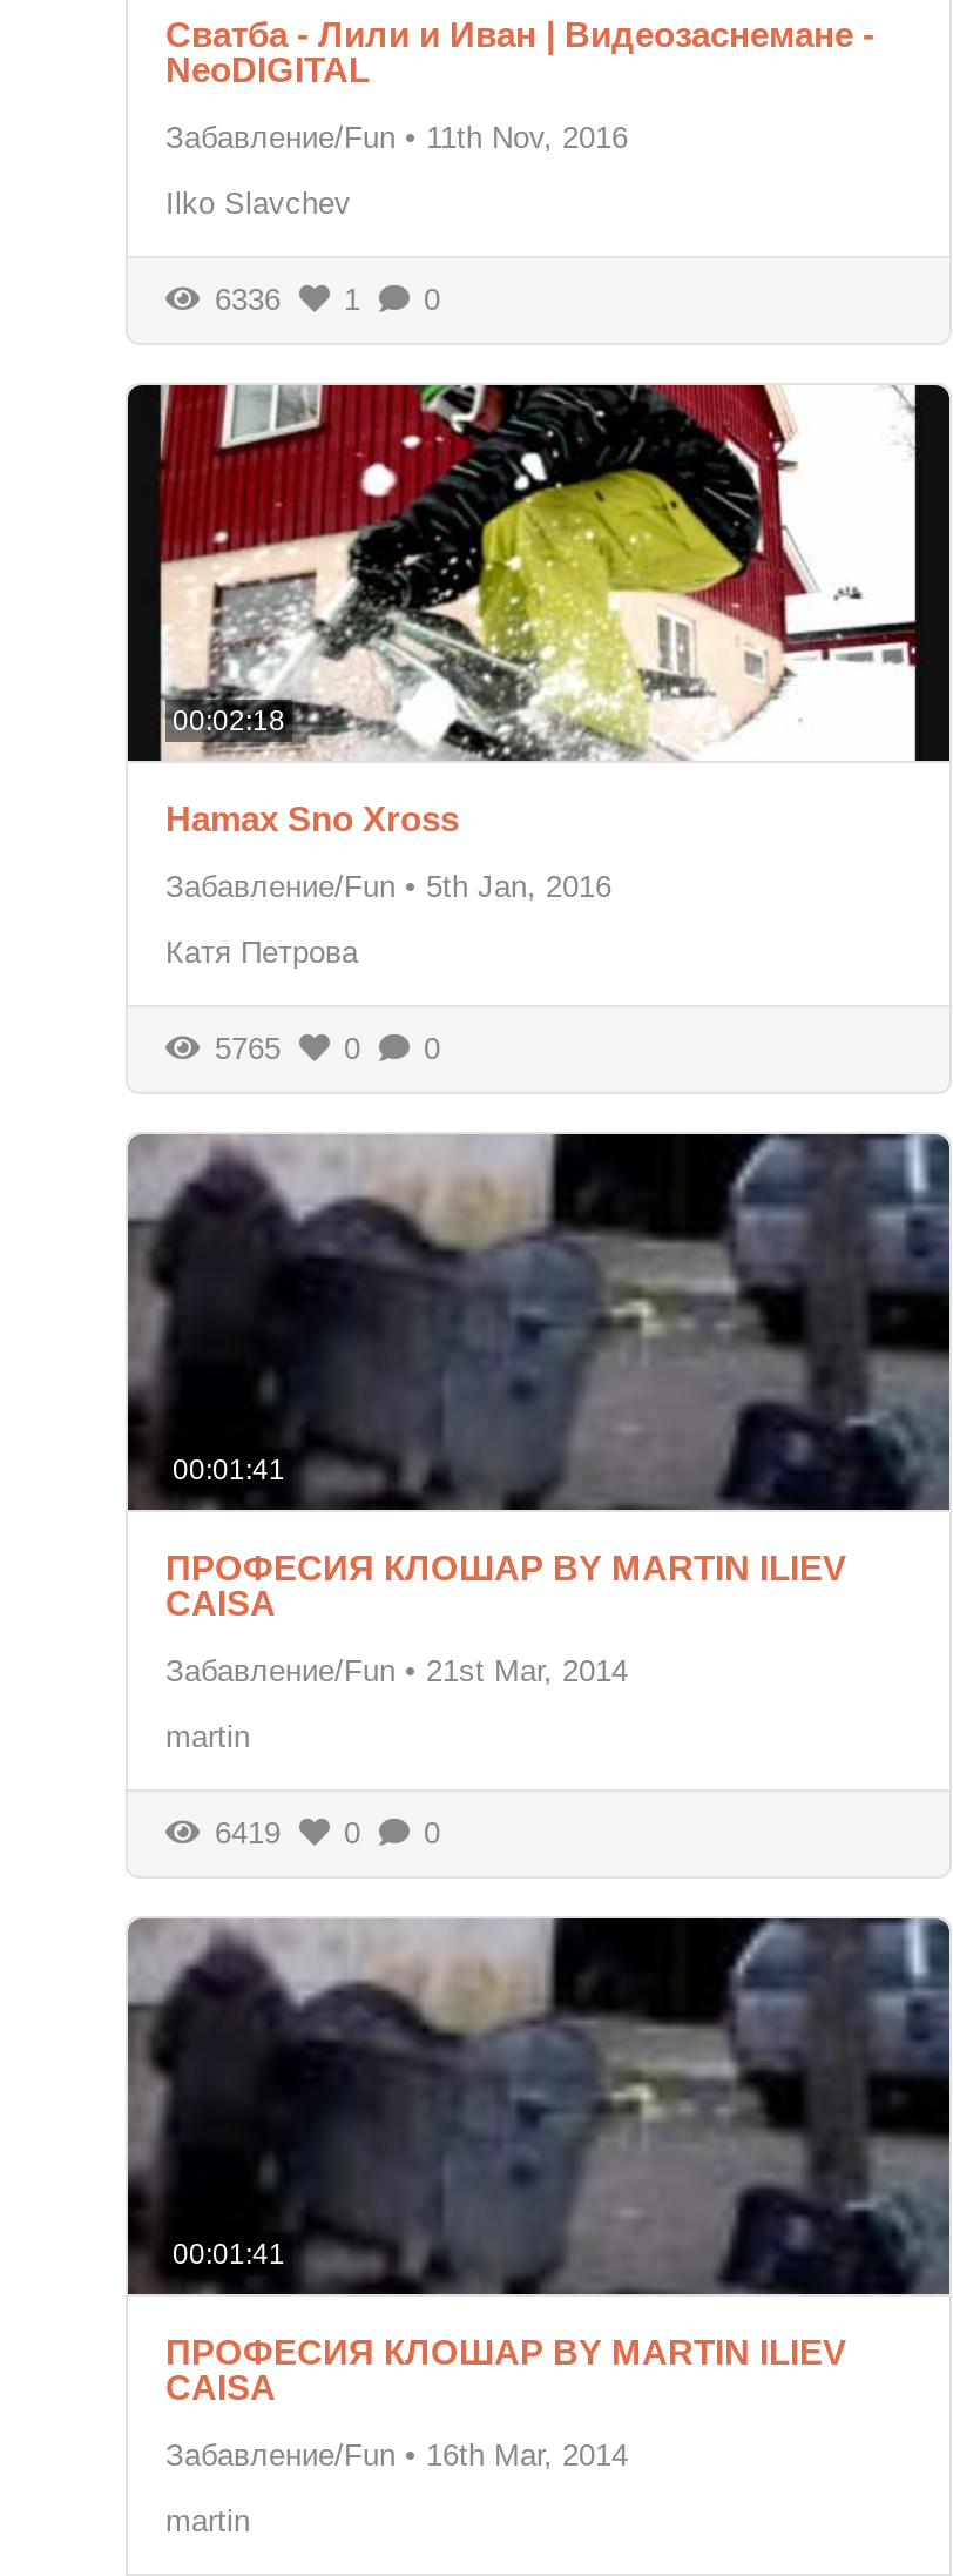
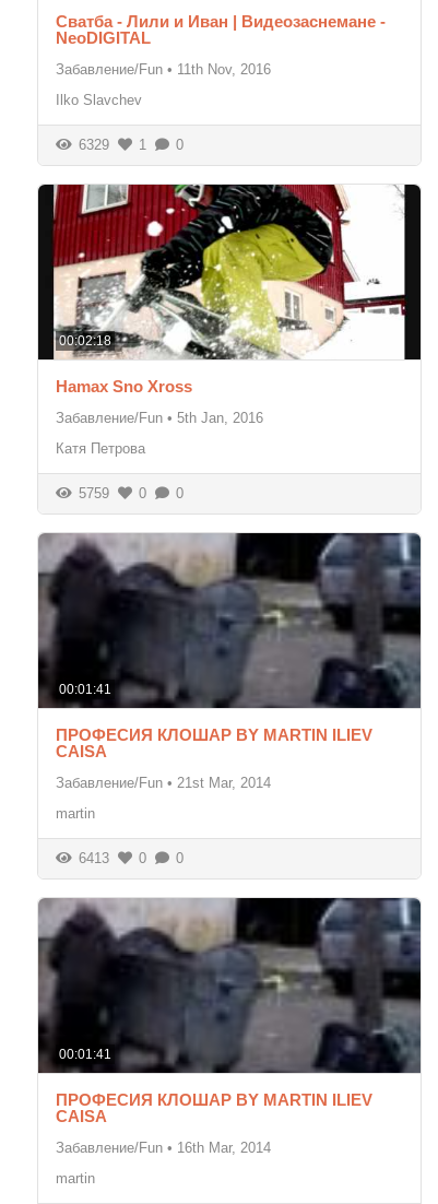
- 6336 1 0
+ 6329 1 0

- 5765 0 0
+ 5759 0 0

- 6419 0 0
+ 6413 0 0
